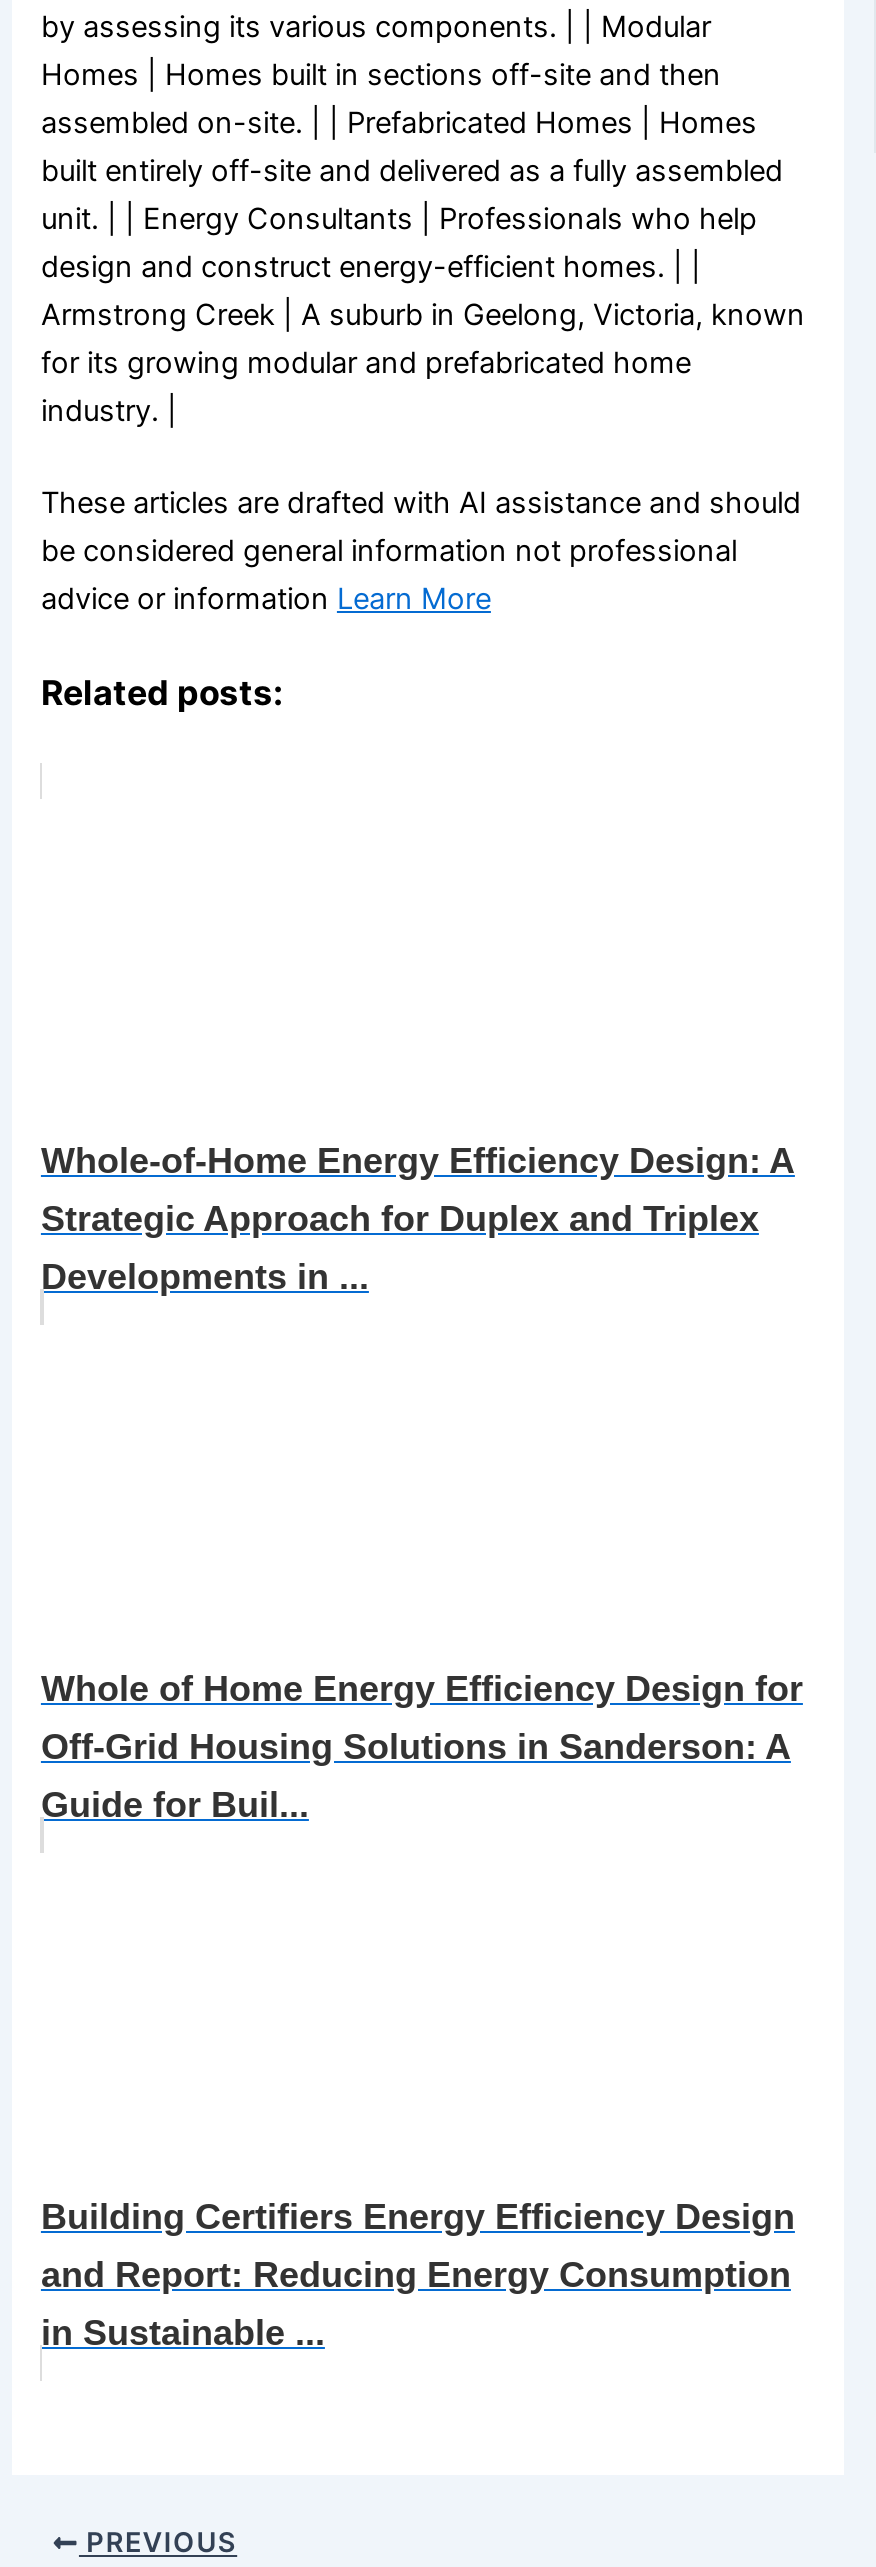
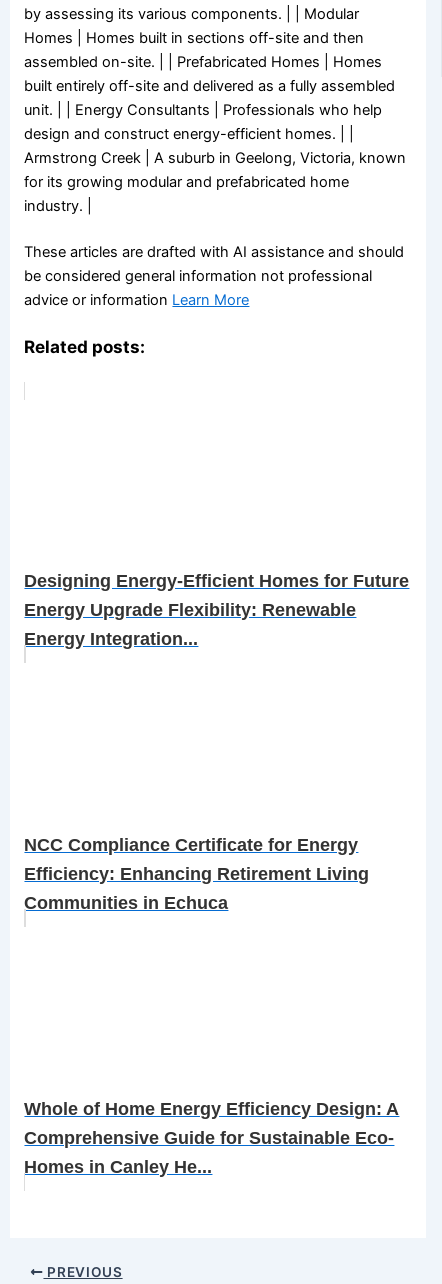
- Whole-of-Home Energy Efficiency Design: A
- Strategic Approach for Duplex and Triplex
- Developments in ...
+ Designing Energy-Efficient Homes for Future
+ Energy Upgrade Flexibility: Renewable
+ Energy Integration...

- Whole of Home Energy Efficiency Design for
- Off-Grid Housing Solutions in Sanderson: A
- Guide for Buil...
+ NCC Compliance Certificate for Energy
+ Efficiency: Enhancing Retirement Living
+ Communities in Echuca

- Building Certifiers Energy Efficiency Design
- and Report: Reducing Energy Consumption
- in Sustainable ...
+ Whole of Home Energy Efficiency Design: A
+ Comprehensive Guide for Sustainable Eco-
+ Homes in Canley He...
